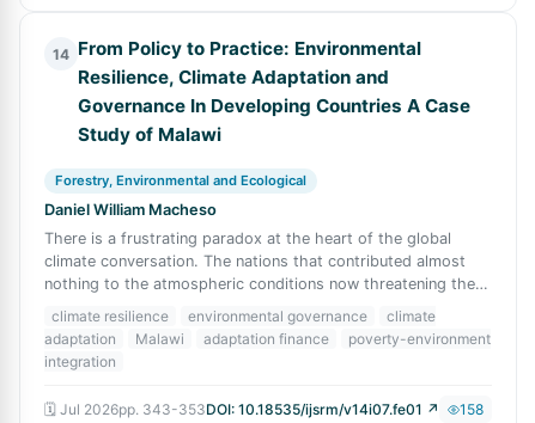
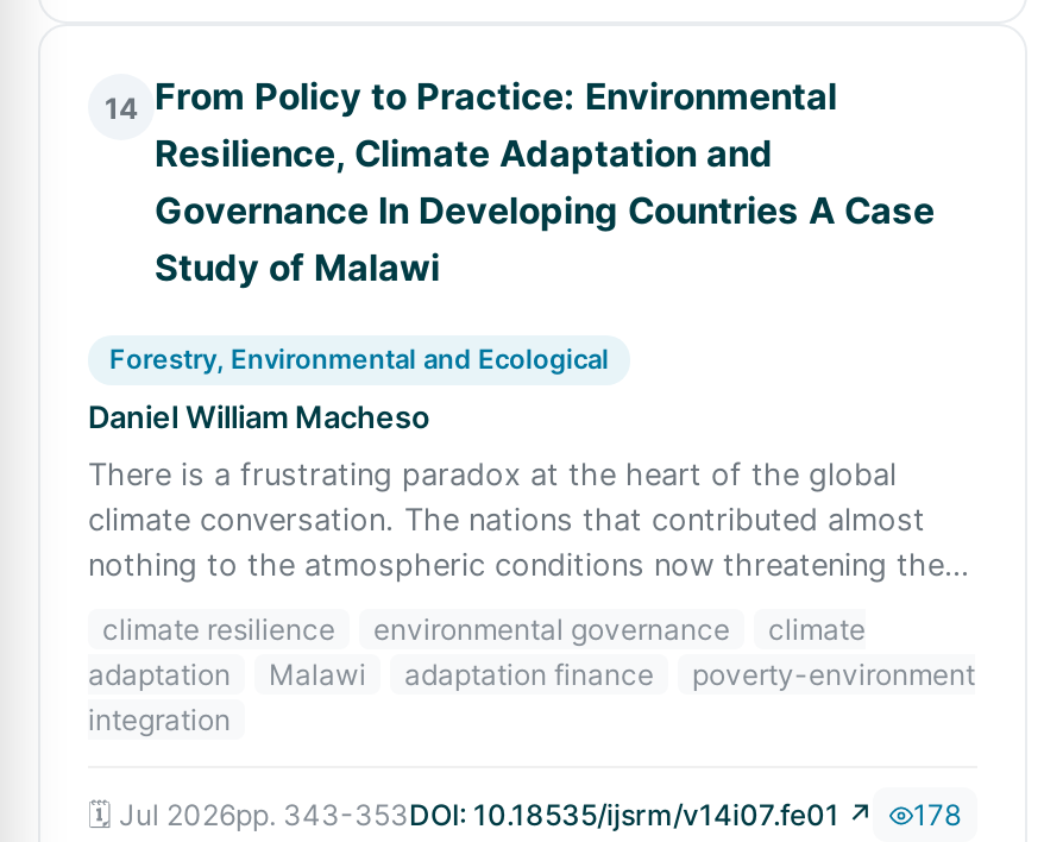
- 158
+ 178
